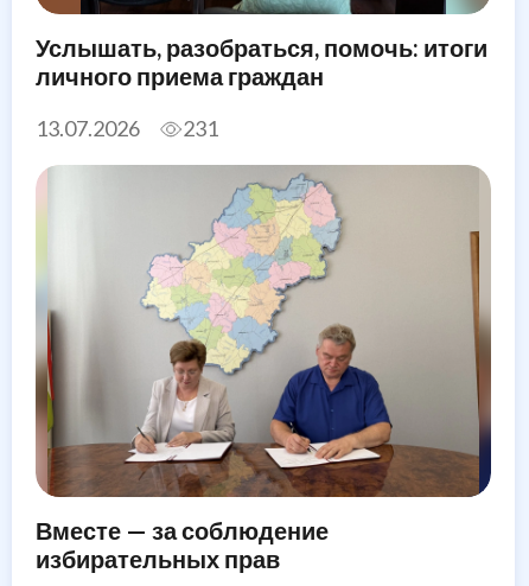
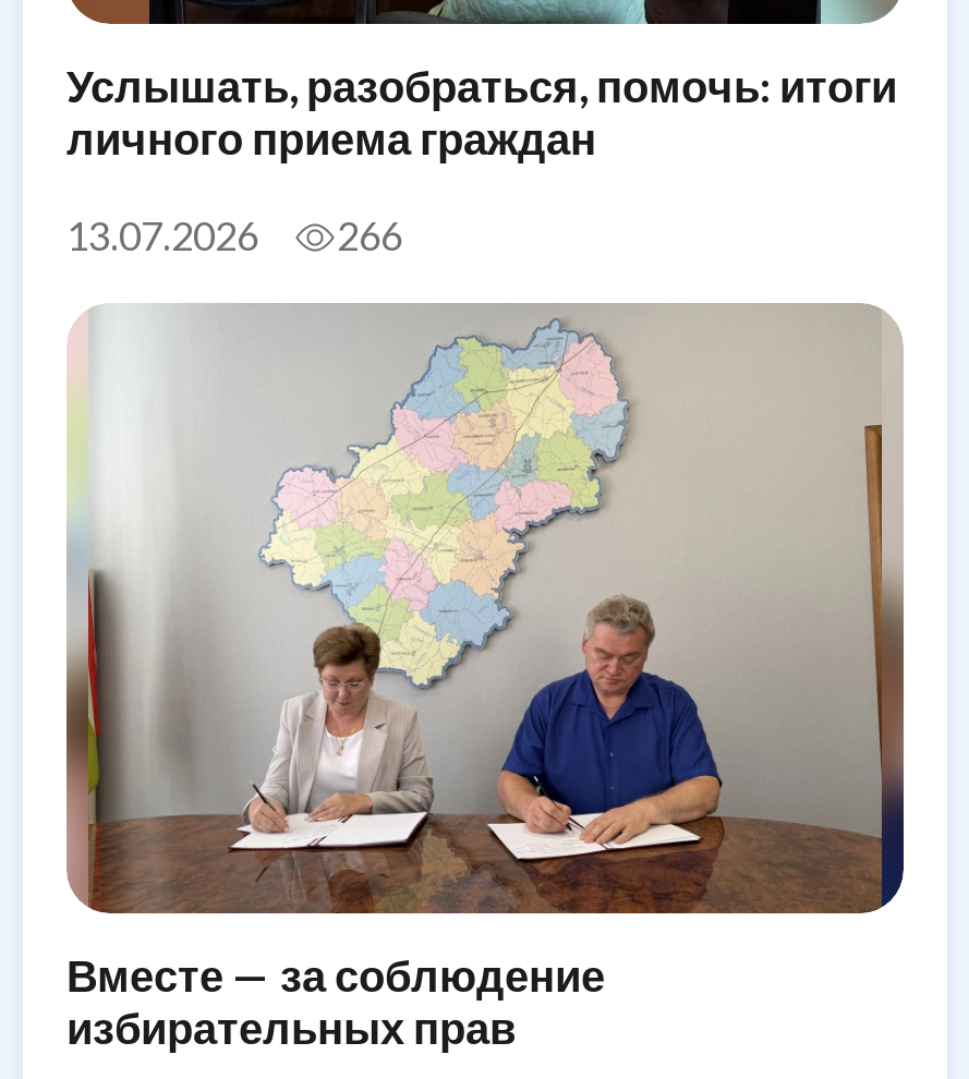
- 13.07.2026 231
+ 13.07.2026 266
